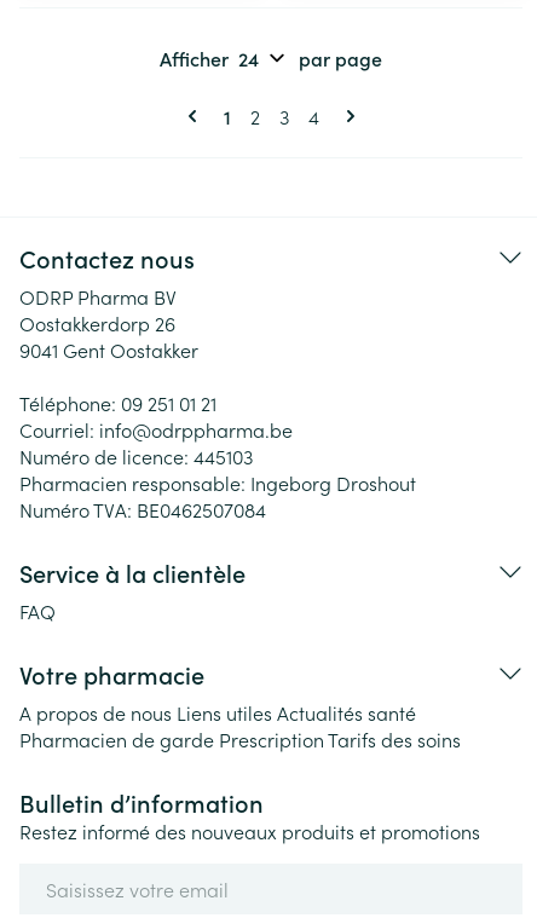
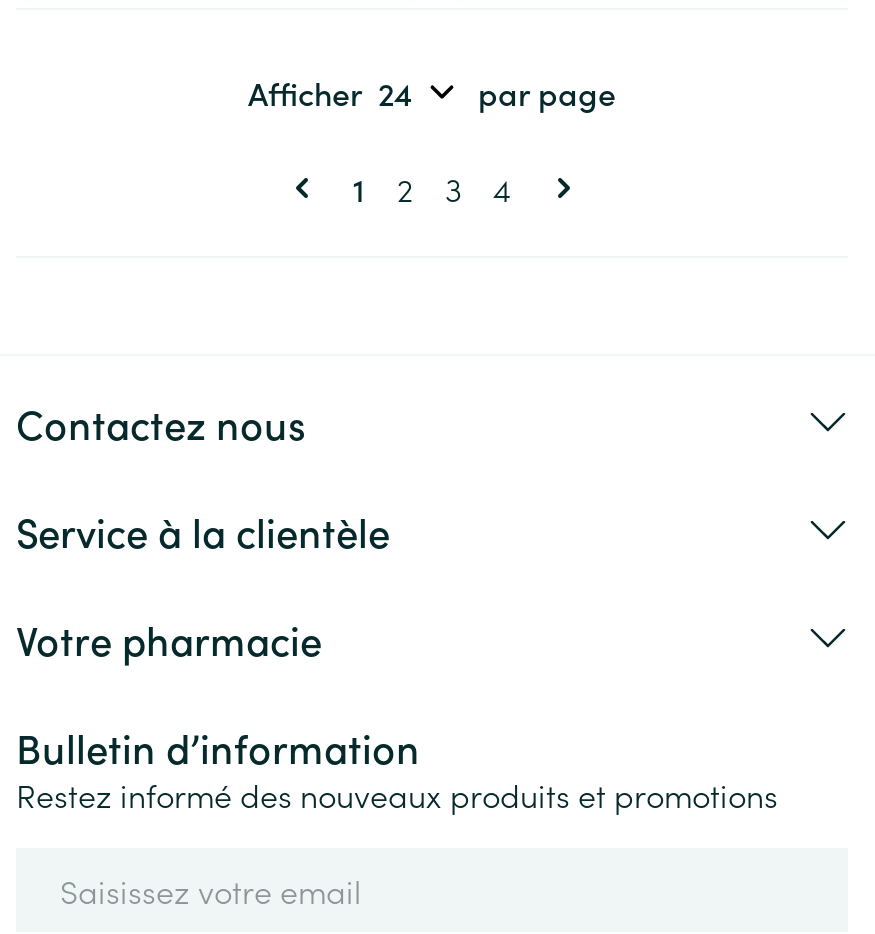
- ODRP Pharma BV
- Oostakkerdorp 26
- 9041 Gent Oostakker
- Téléphone: 09 251 01 21
- Courriel: info@odrppharma.be
- Numéro de licence: 445103
- Pharmacien responsable: Ingeborg Droshout
- Numéro TVA: BE0462507084

- FAQ

- A propos de nous Liens utiles Actualités santé
- Pharmacien de garde Prescription Tarifs des soins
